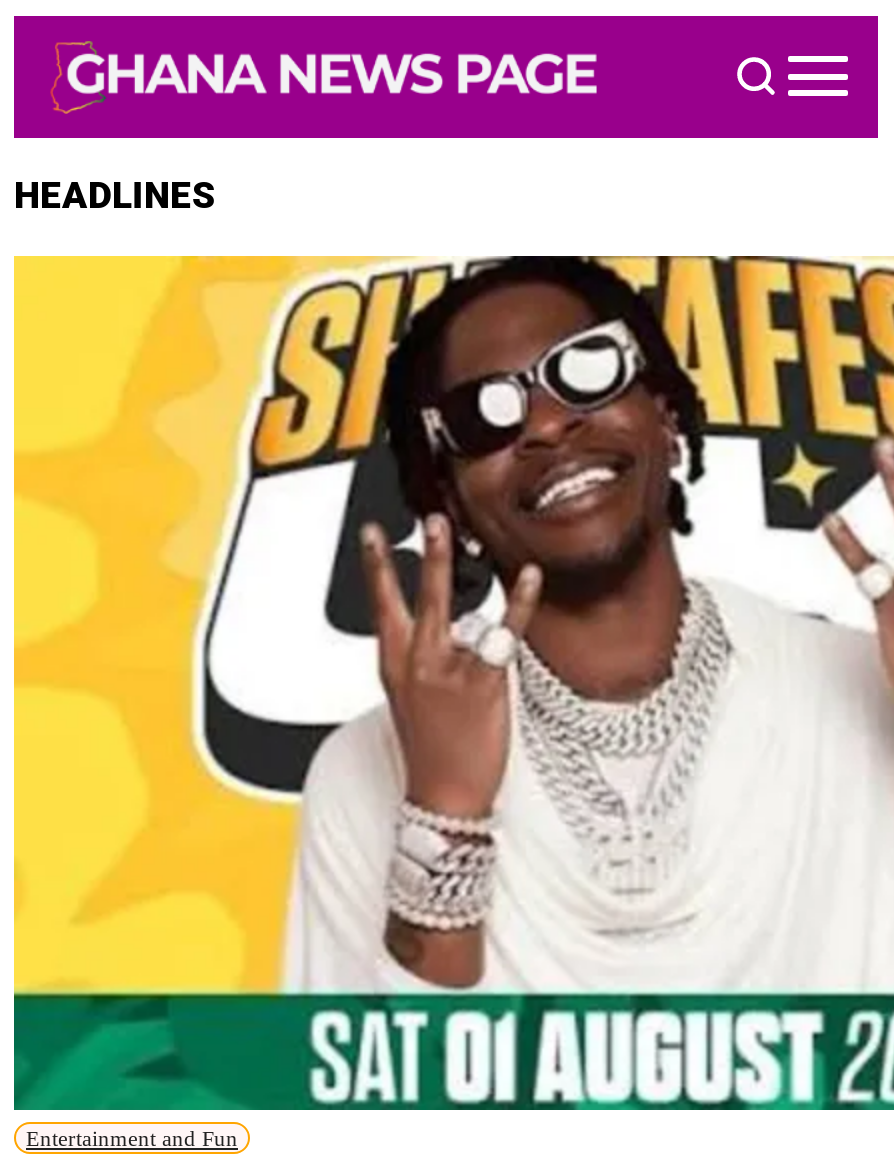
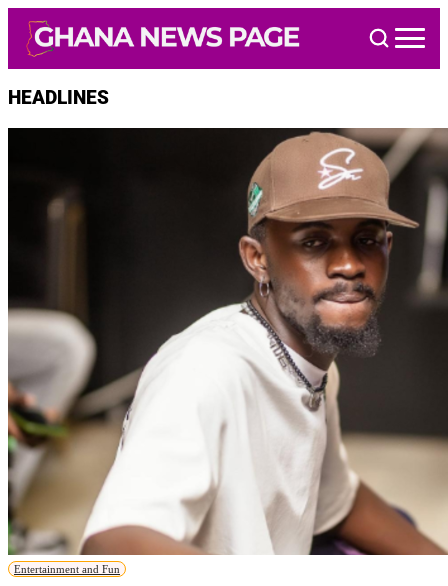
- [image]
+ [image]
